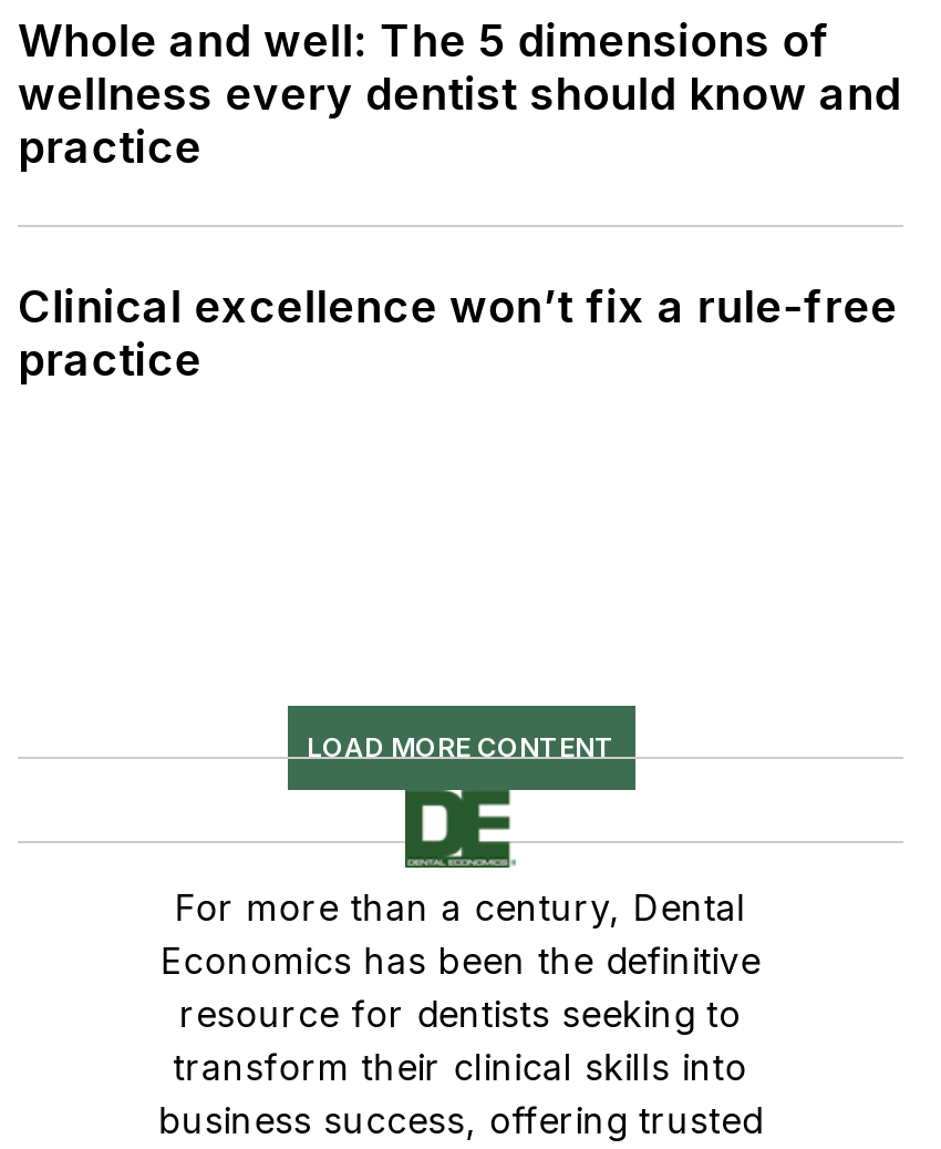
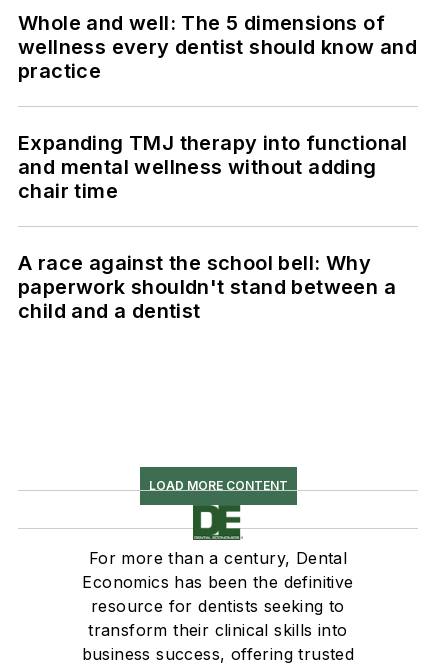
- Clinical excellence won’t fix a rule-free
- practice
+ Expanding TMJ therapy into functional
+ and mental wellness without adding
+ chair time
+ A race against the school bell: Why
+ paperwork shouldn't stand between a
+ child and a dentist
